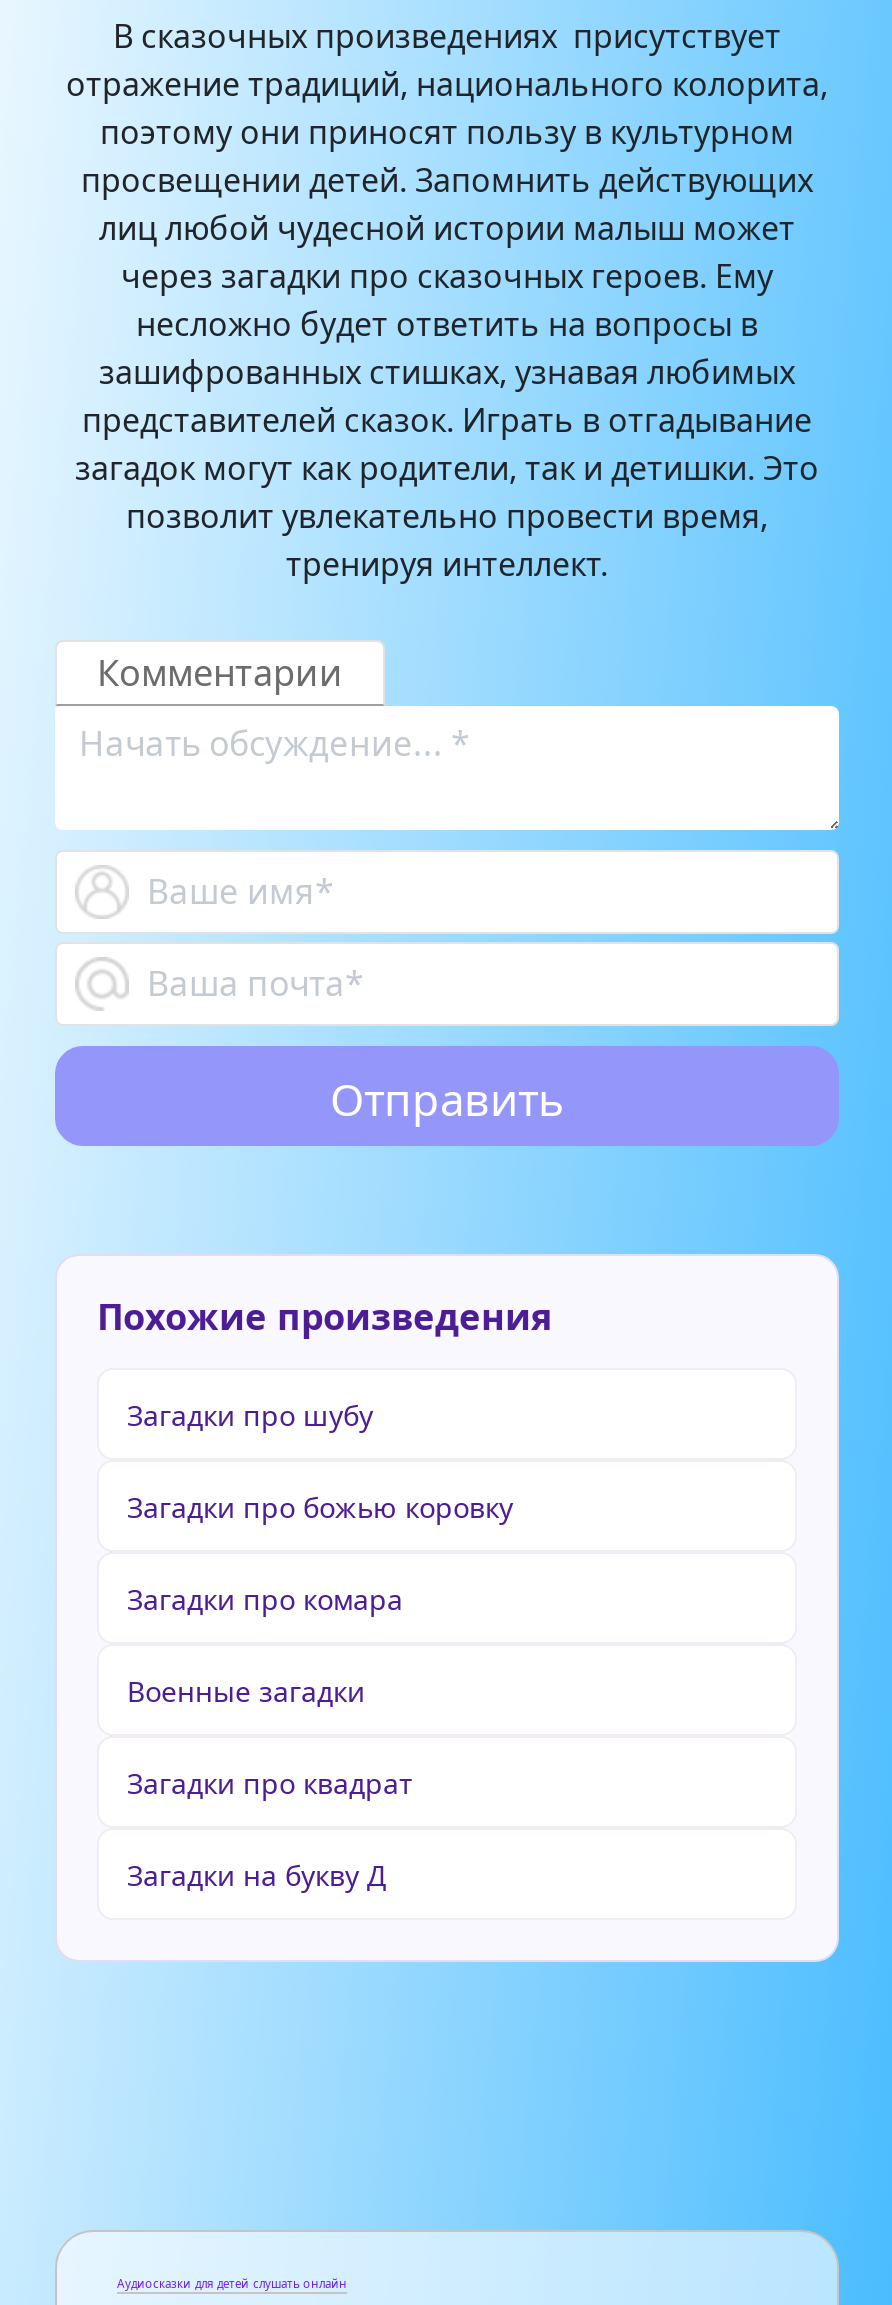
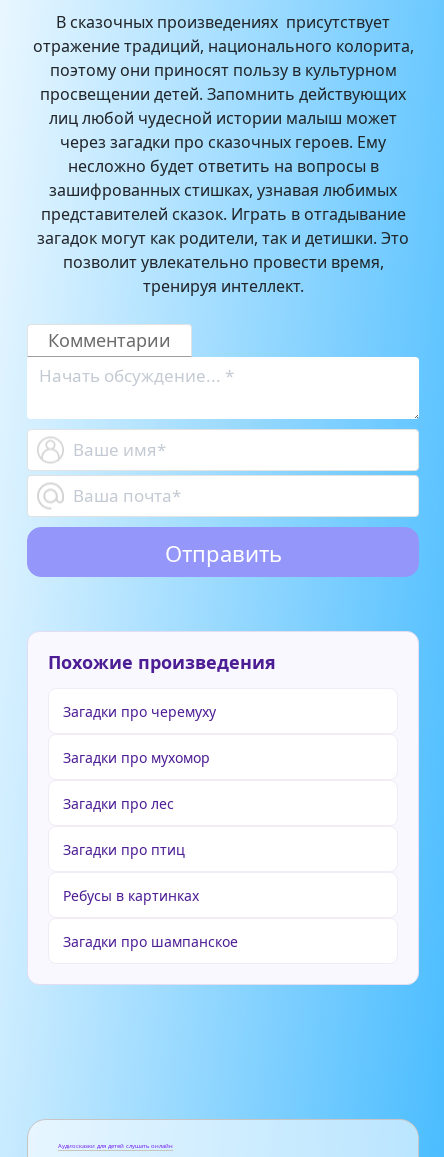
- Загадки про шубу
+ Загадки про черемуху

- Загадки про божью коровку
+ Загадки про мухомор

- Загадки про комара
+ Загадки про лес

- Военные загадки
+ Загадки про птиц

- Загадки про квадрат
+ Ребусы в картинках

- Загадки на букву Д
+ Загадки про шампанское
